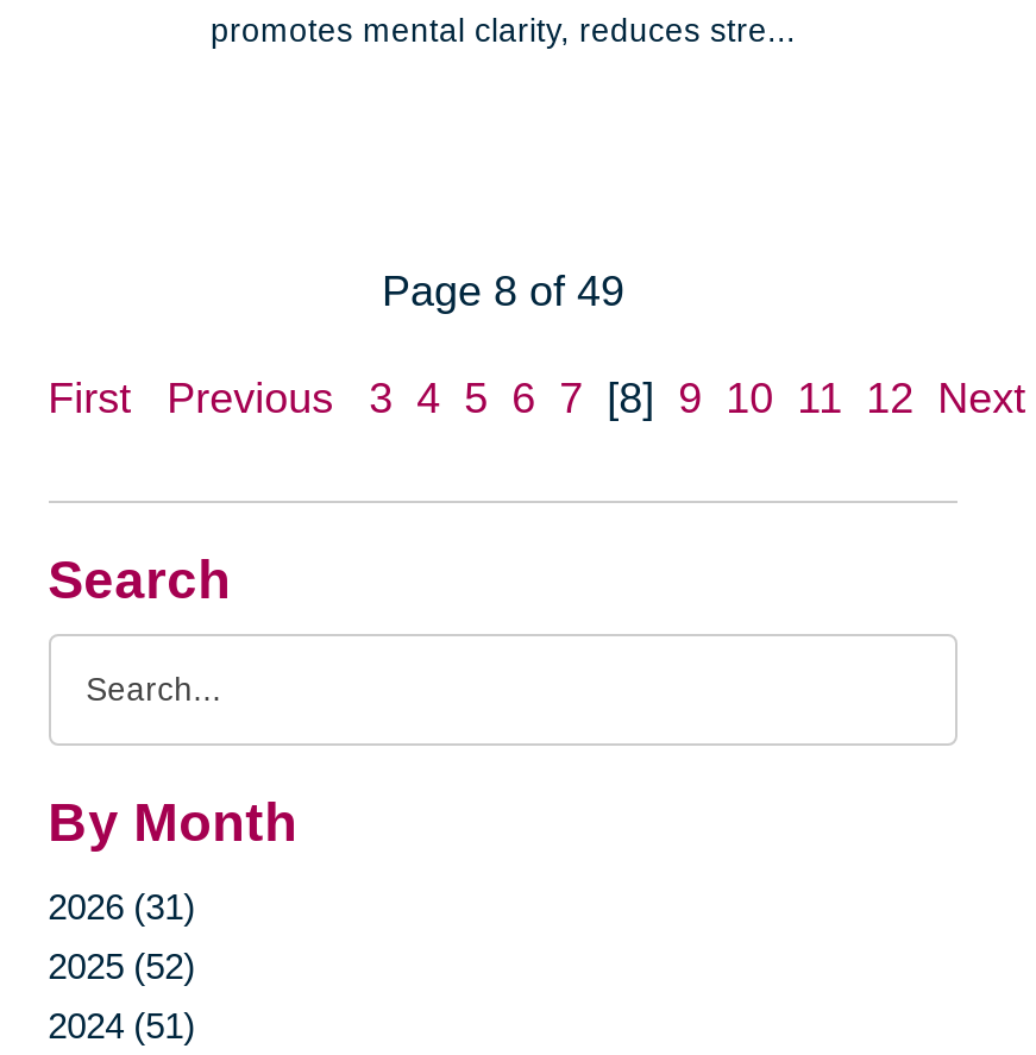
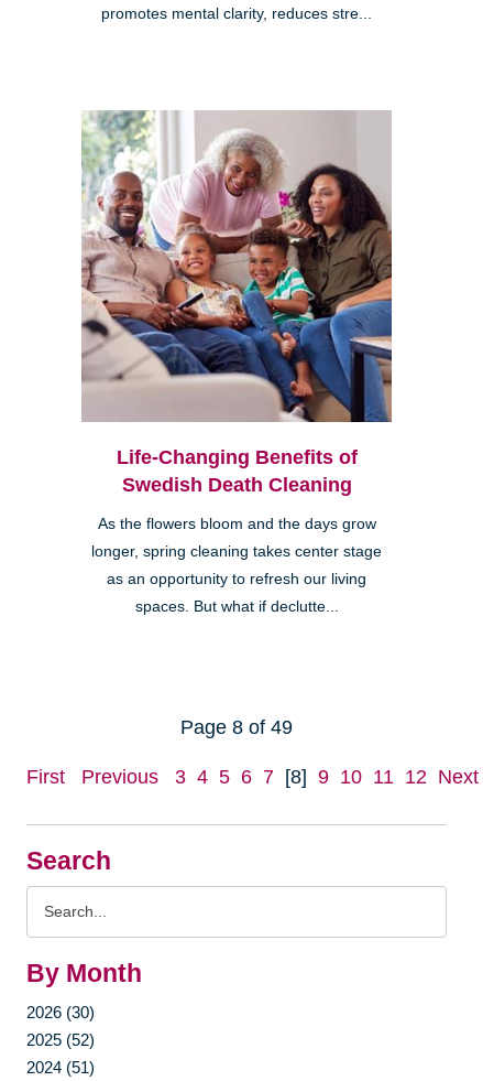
+ [image]
+ Life-Changing Benefits of
+ Swedish Death Cleaning
+ As the flowers bloom and the days grow
+ longer, spring cleaning takes center stage
+ as an opportunity to refresh our living
+ spaces. But what if declutte...

- 2026 (31)
+ 2026 (30)
